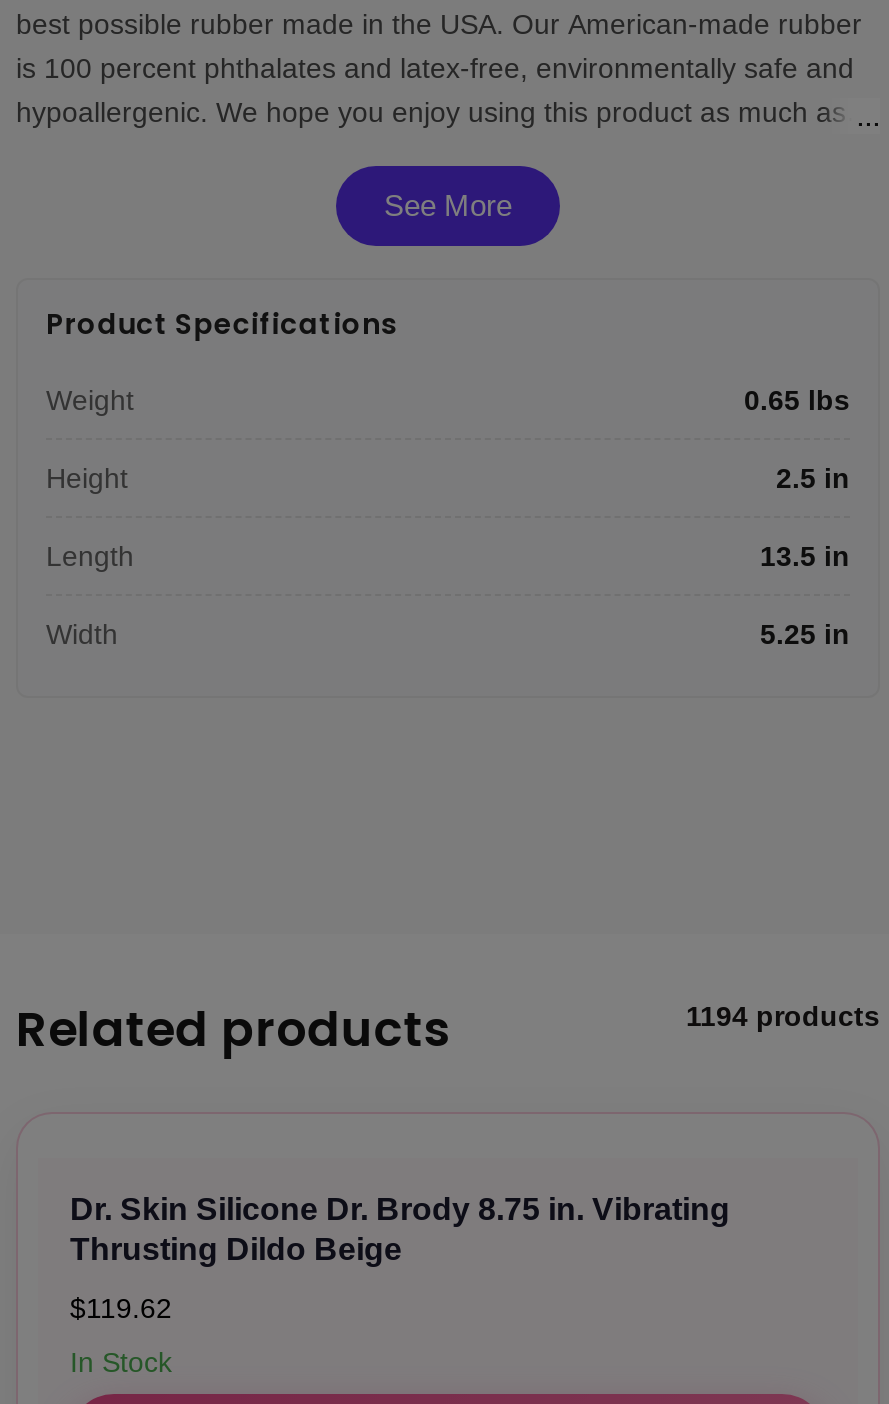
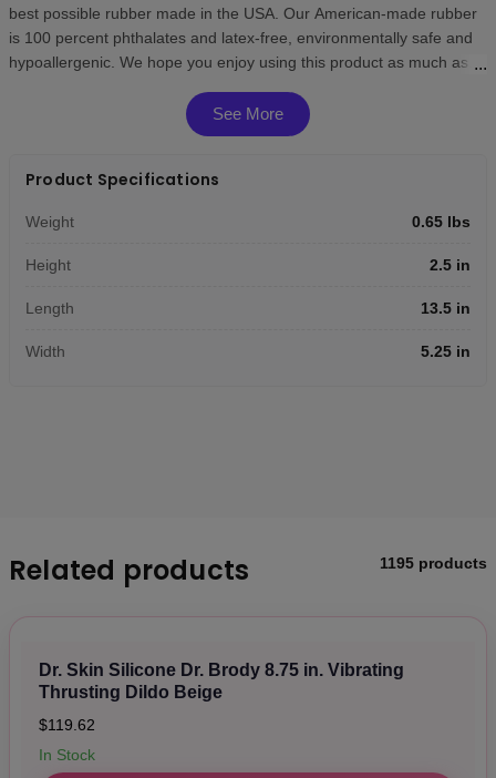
- 1194 products
+ 1195 products
